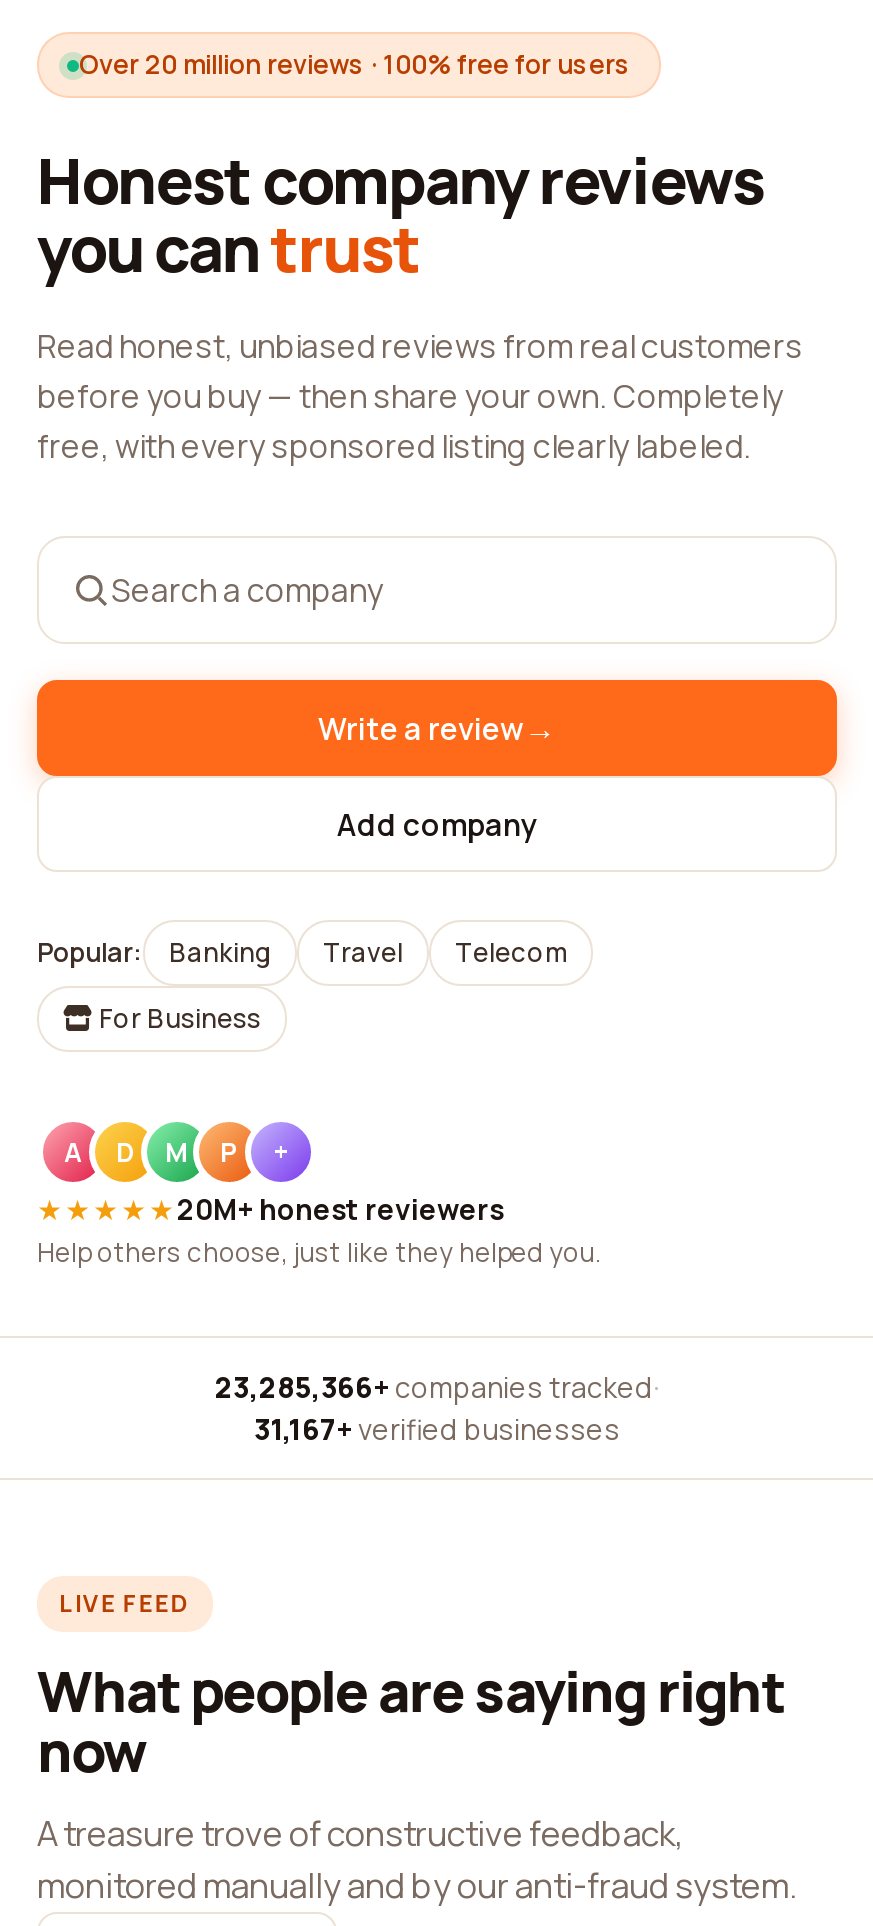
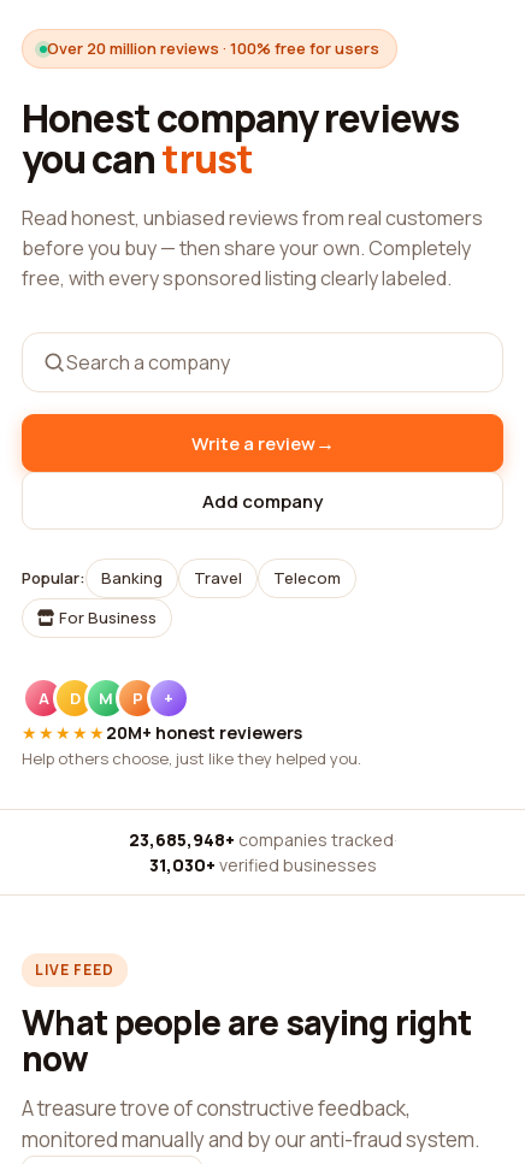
- 23,285,366+ companies tracked ·
+ 23,685,948+ companies tracked ·

- 31,167+ verified businesses
+ 31,030+ verified businesses
